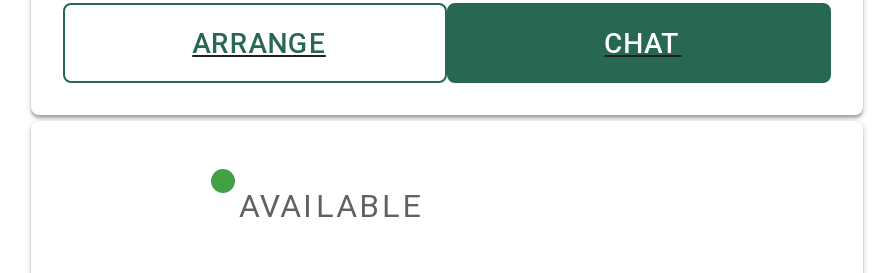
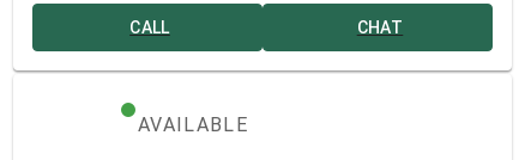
- ARRANGE
+ CALL
